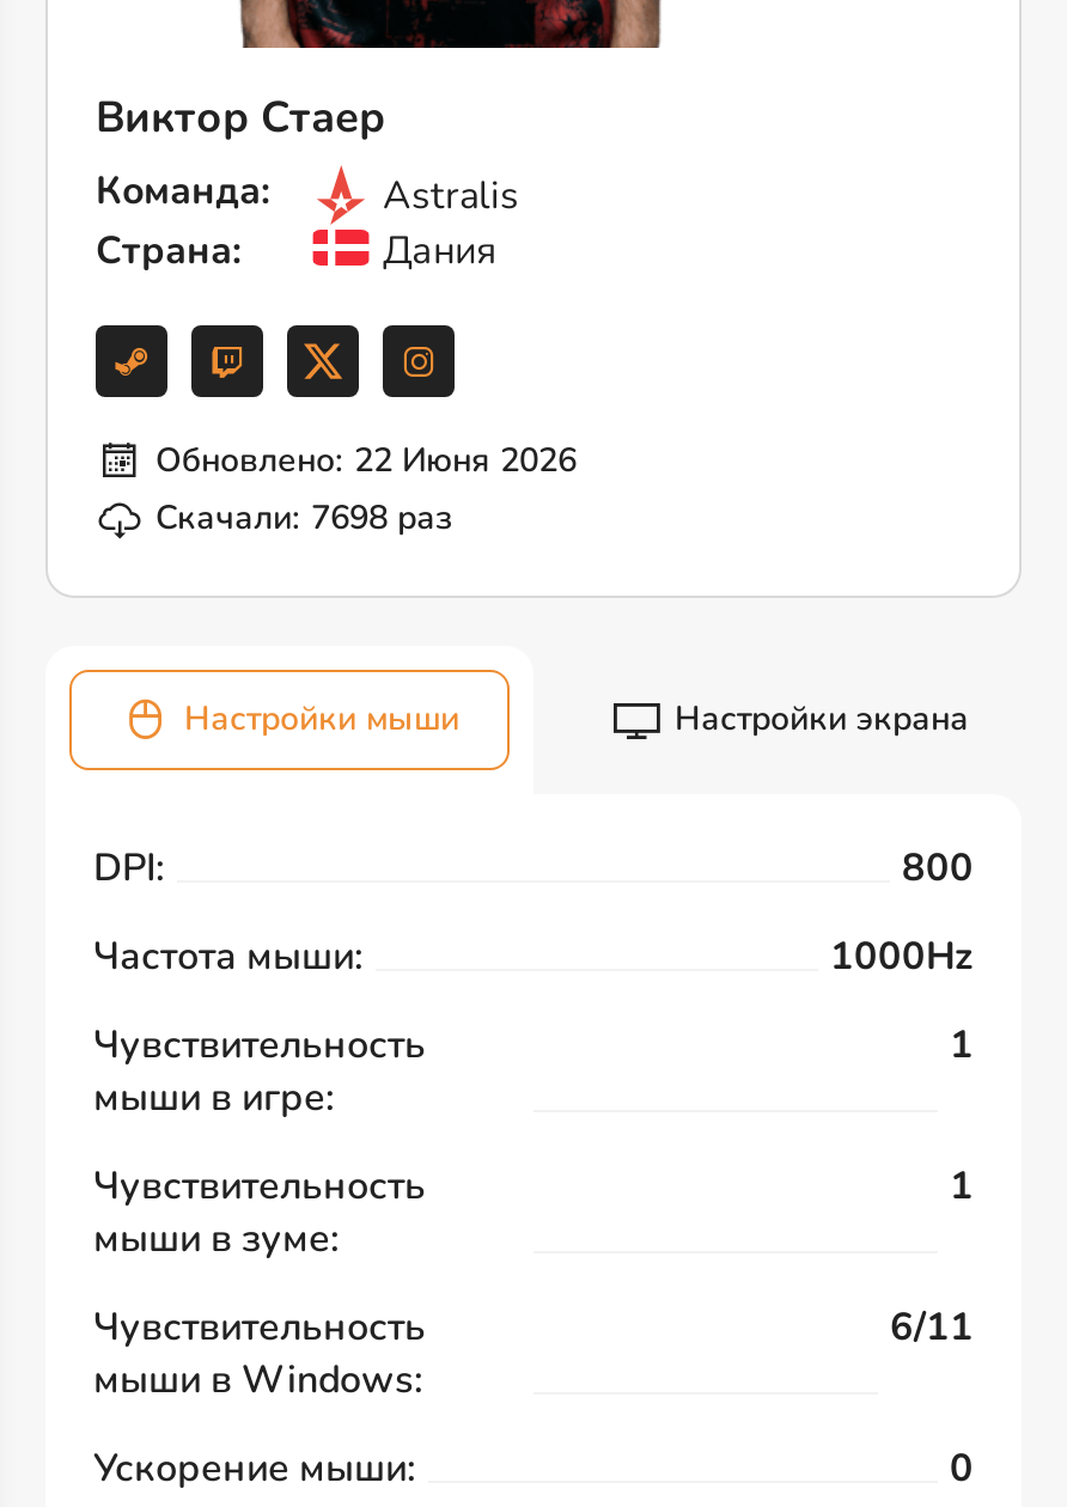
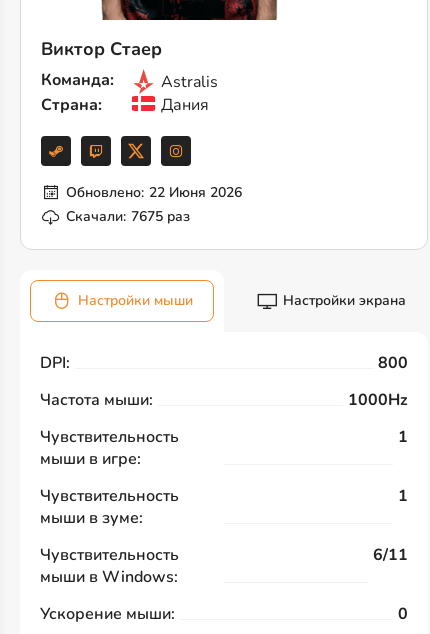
- Скачали: 7698 раз
+ Скачали: 7675 раз
